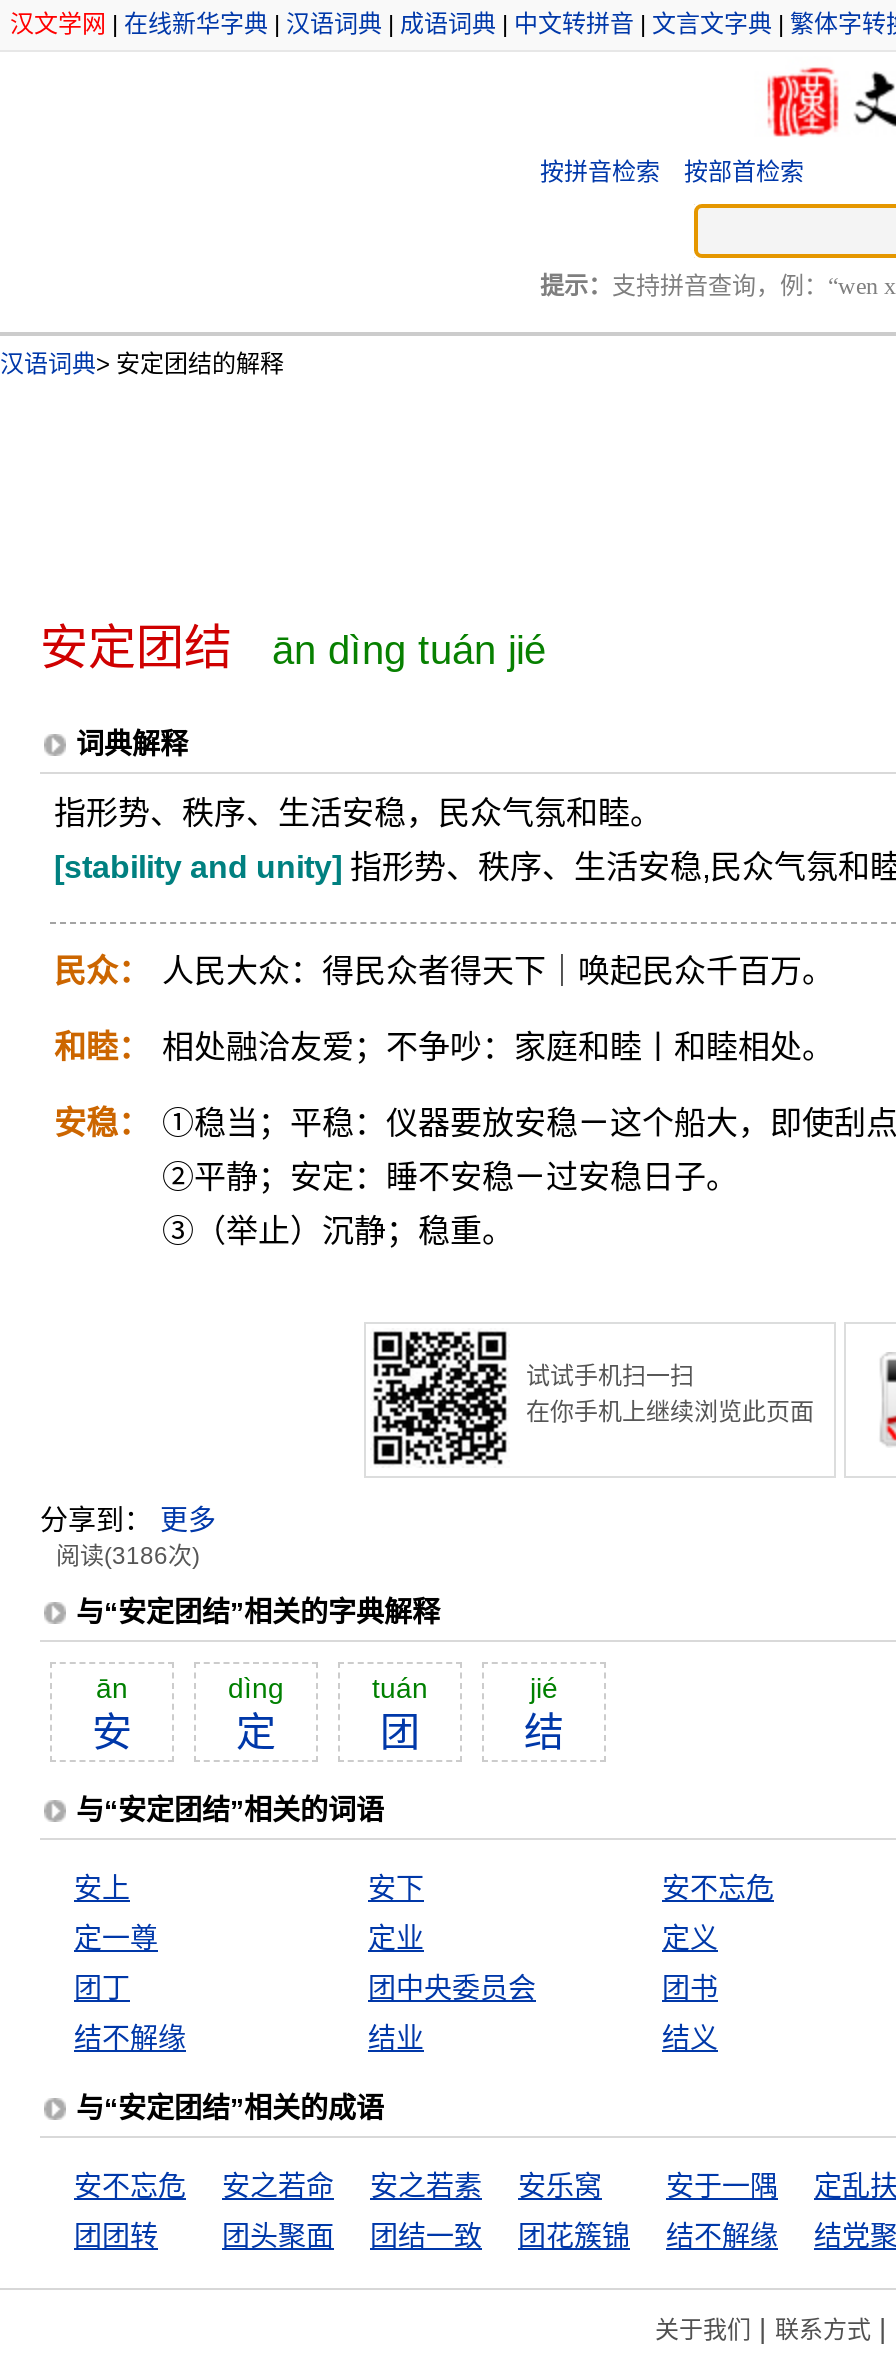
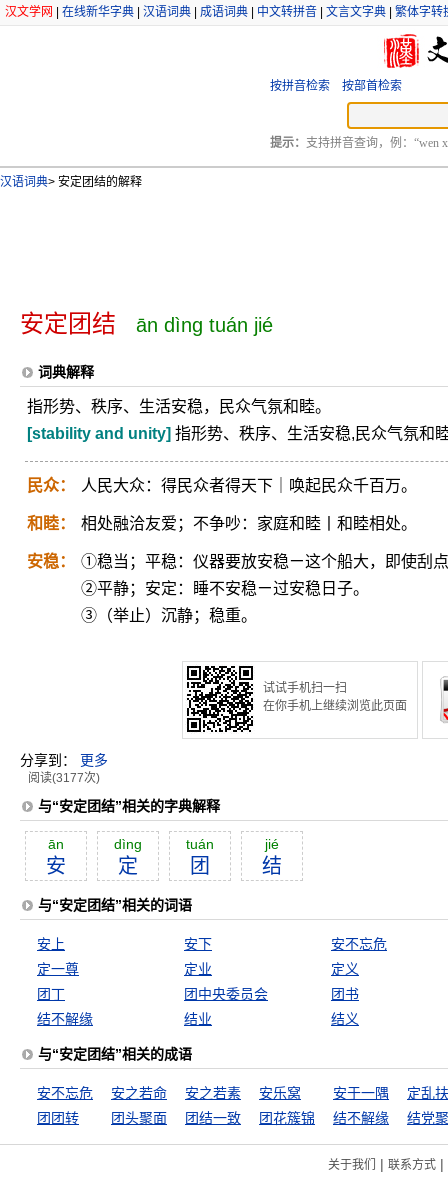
- 阅读(3186次)
+ 阅读(3177次)
